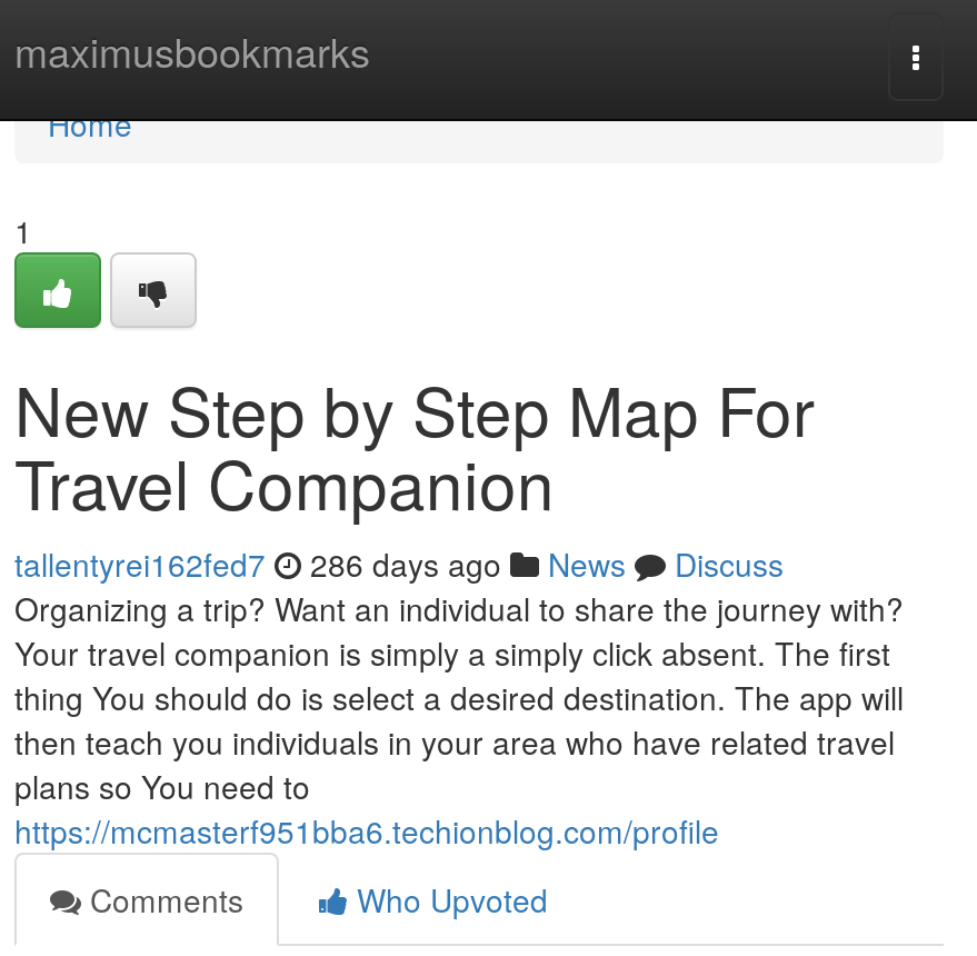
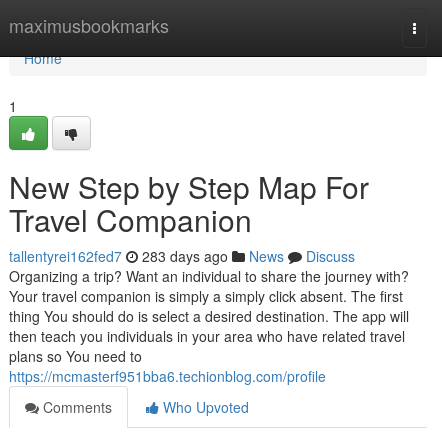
- tallentyrei162fed7 286 days ago News Discuss
+ tallentyrei162fed7 283 days ago News Discuss
